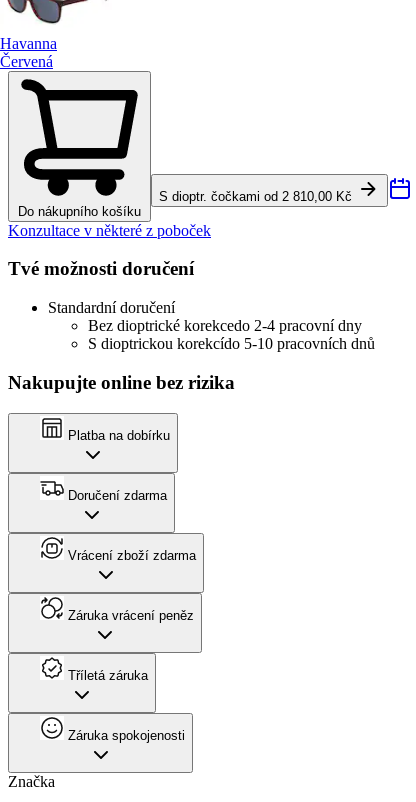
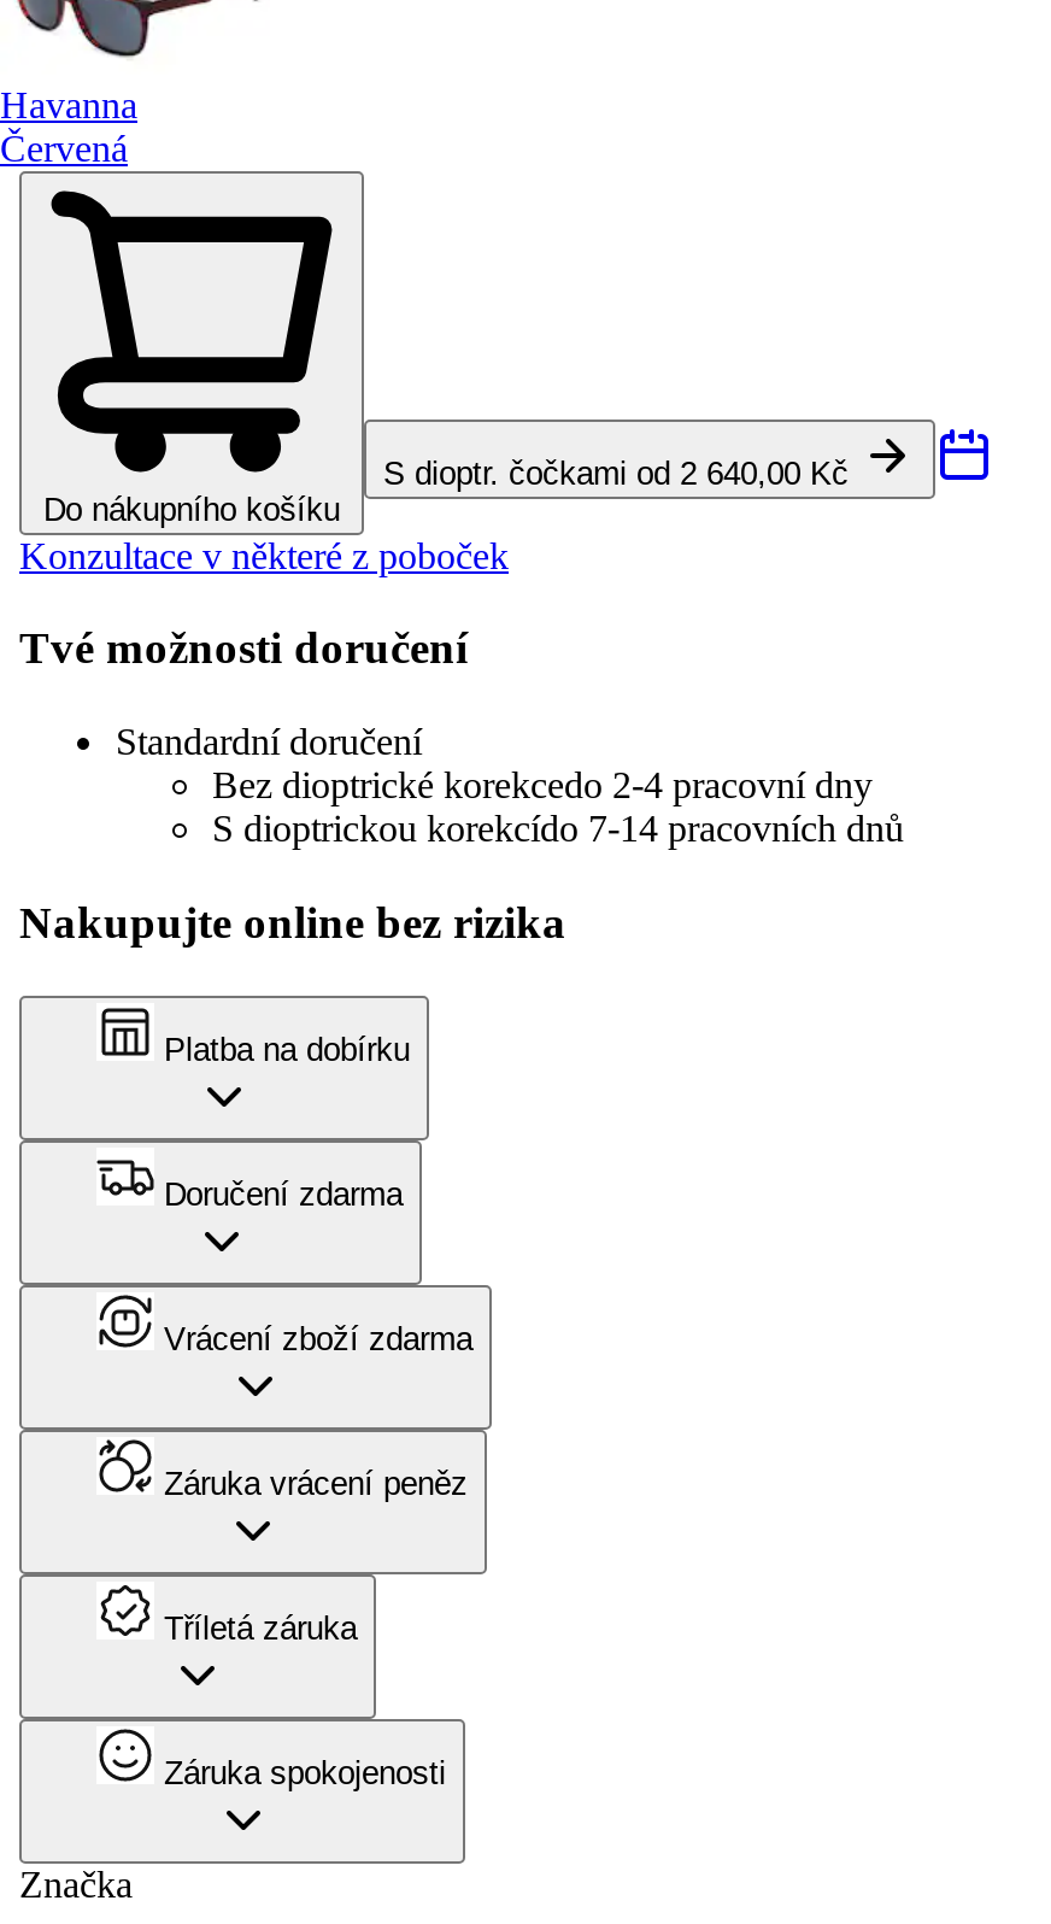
- S dioptr. čočkami od 2 810,00 Kč
+ S dioptr. čočkami od 2 640,00 Kč

- S dioptrickou korekcído 5-10 pracovních dnů
+ S dioptrickou korekcído 7-14 pracovních dnů
